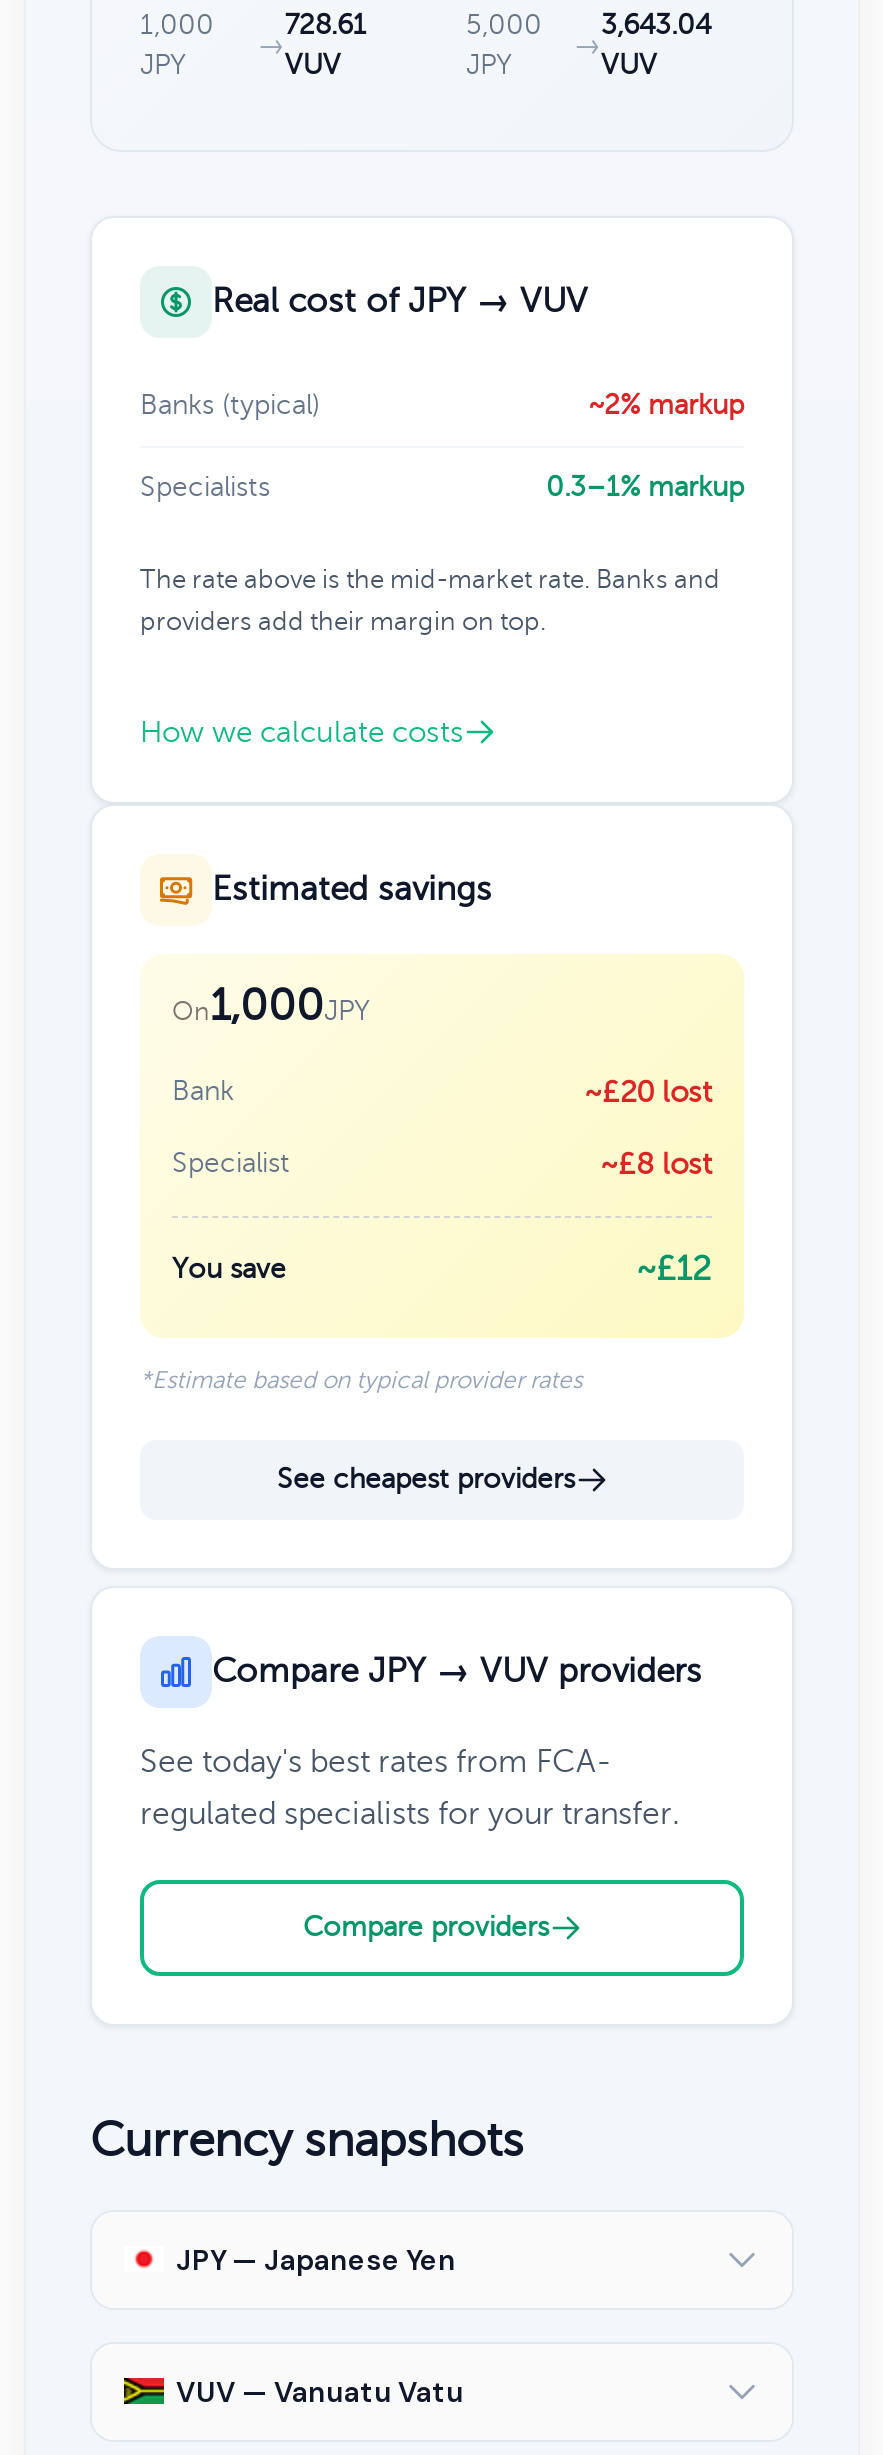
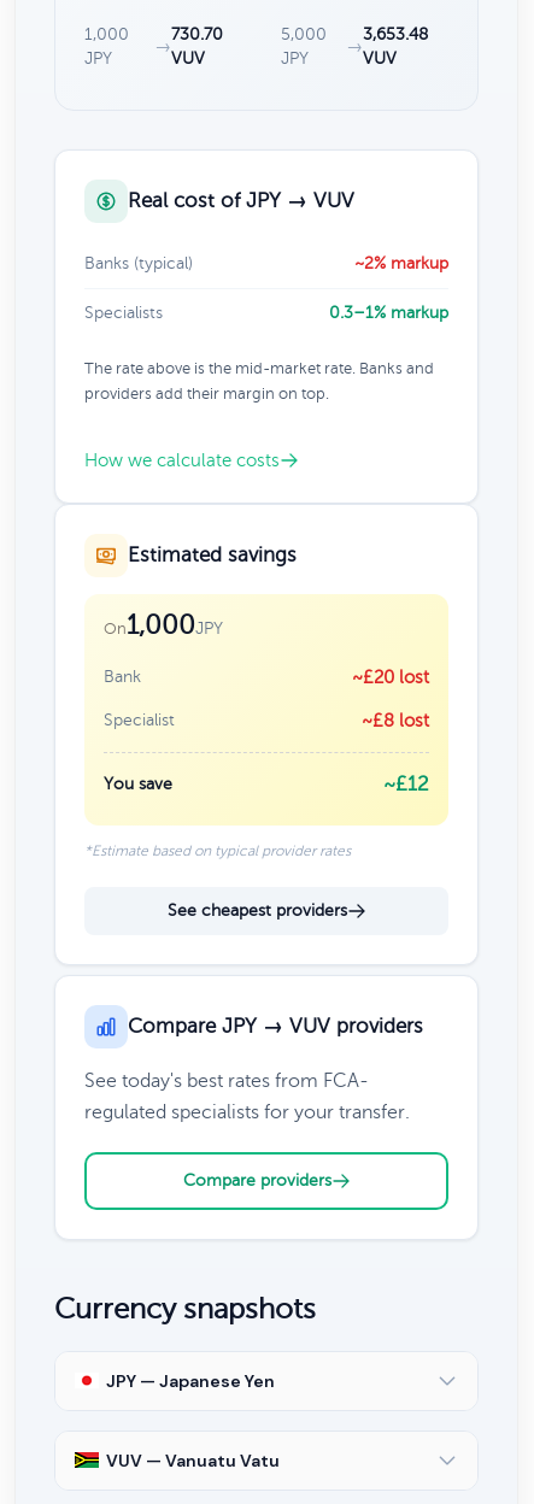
- 728.61
+ 730.70

- 5,000 3,643.04
+ 5,000 3,653.48
